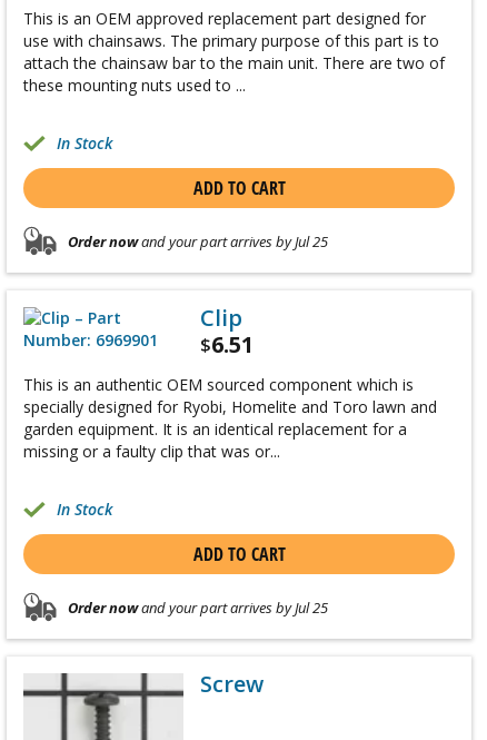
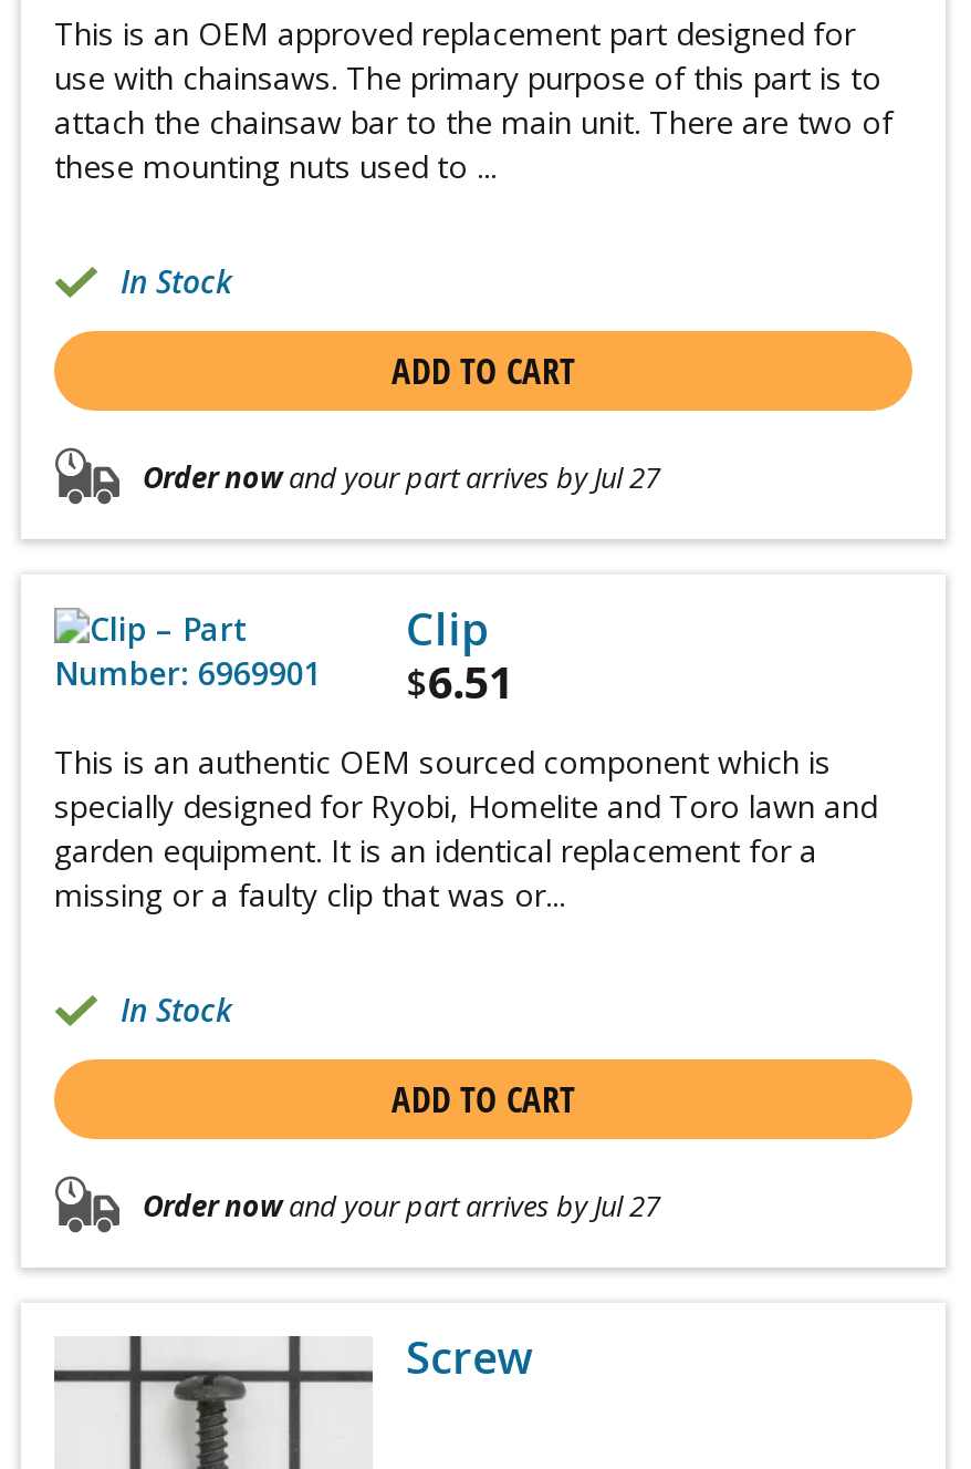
- Order nowand your part arrives by Jul 25
+ Order nowand your part arrives by Jul 27

- Order nowand your part arrives by Jul 25
+ Order nowand your part arrives by Jul 27
